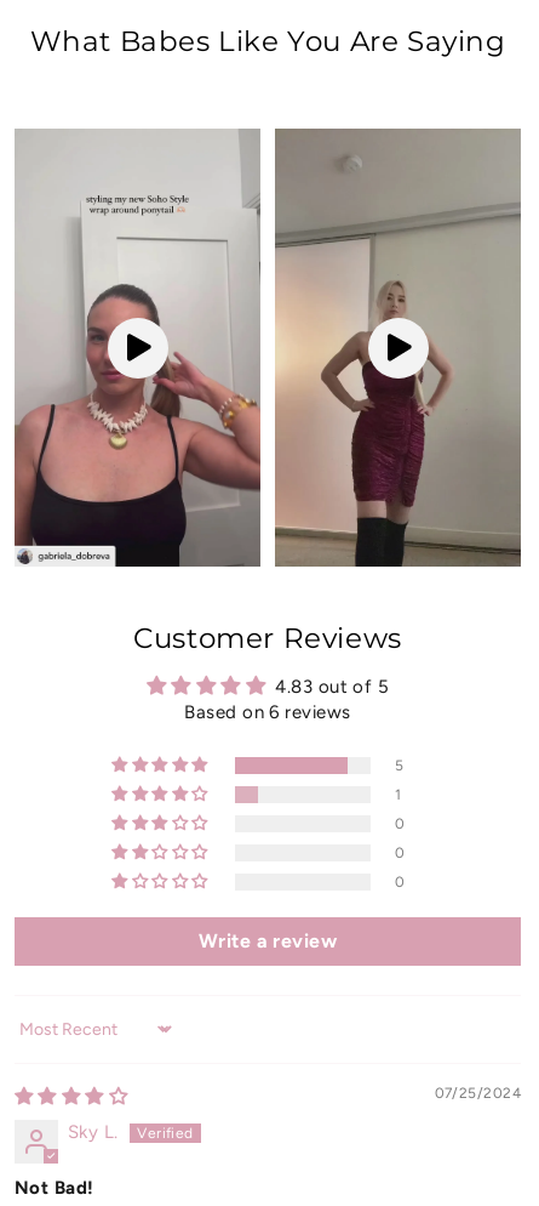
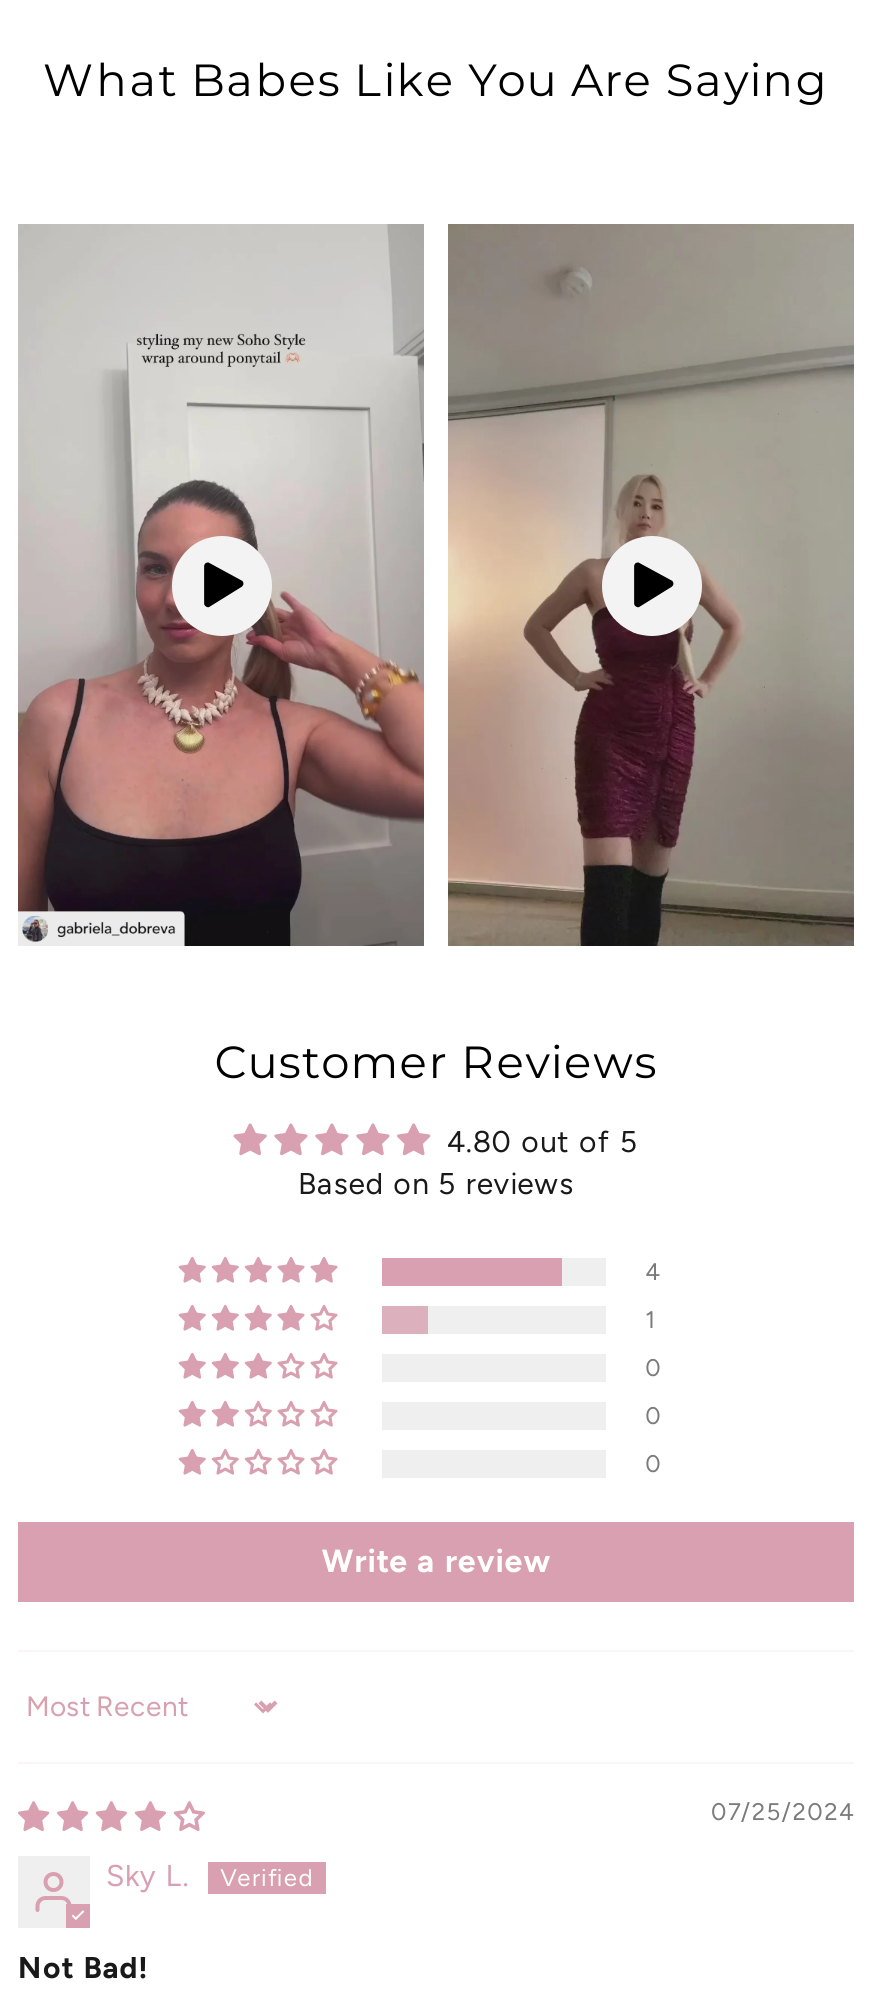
- 4.83 out of 5
+ 4.80 out of 5

- Based on 6 reviews
+ Based on 5 reviews

- 5
+ 4
